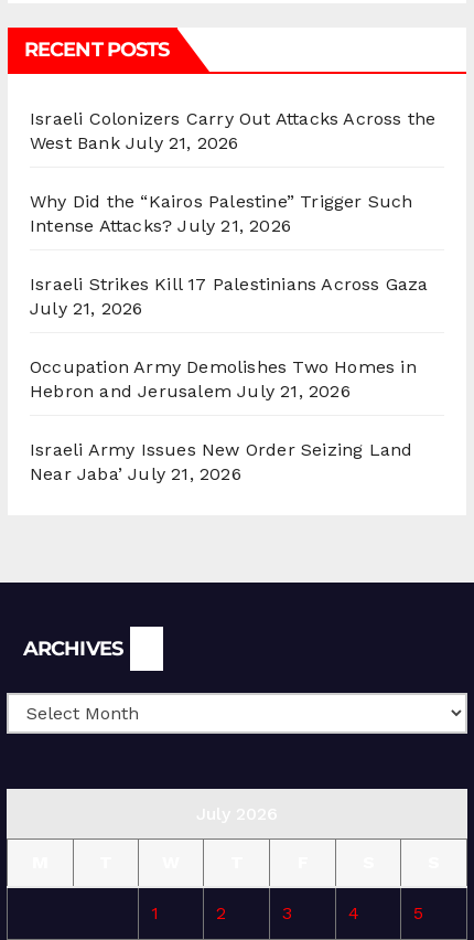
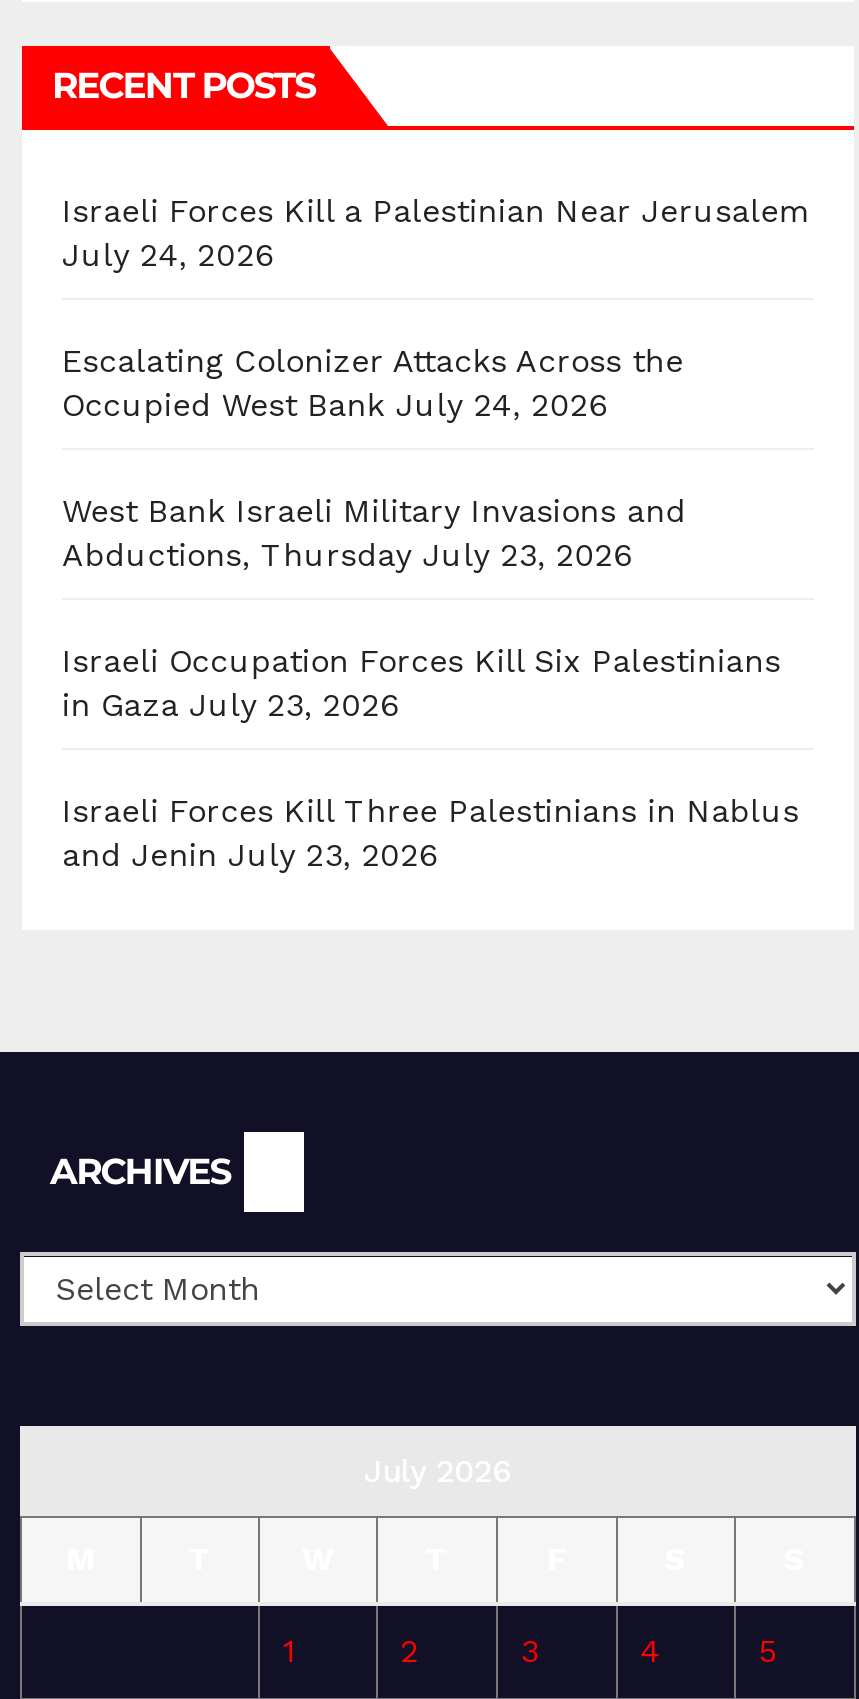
- Israeli Colonizers Carry Out Attacks Across the
- West Bank July 21, 2026
+ Israeli Forces Kill a Palestinian Near Jerusalem
+ July 24, 2026

- Why Did the “Kairos Palestine” Trigger Such
- Intense Attacks? July 21, 2026
+ Escalating Colonizer Attacks Across the
+ Occupied West Bank July 24, 2026

- Israeli Strikes Kill 17 Palestinians Across Gaza
- July 21, 2026
+ West Bank Israeli Military Invasions and
+ Abductions, Thursday July 23, 2026

- Occupation Army Demolishes Two Homes in
- Hebron and Jerusalem July 21, 2026
+ Israeli Occupation Forces Kill Six Palestinians
+ in Gaza July 23, 2026

- Israeli Army Issues New Order Seizing Land
- Near Jaba’ July 21, 2026
+ Israeli Forces Kill Three Palestinians in Nablus
+ and Jenin July 23, 2026
